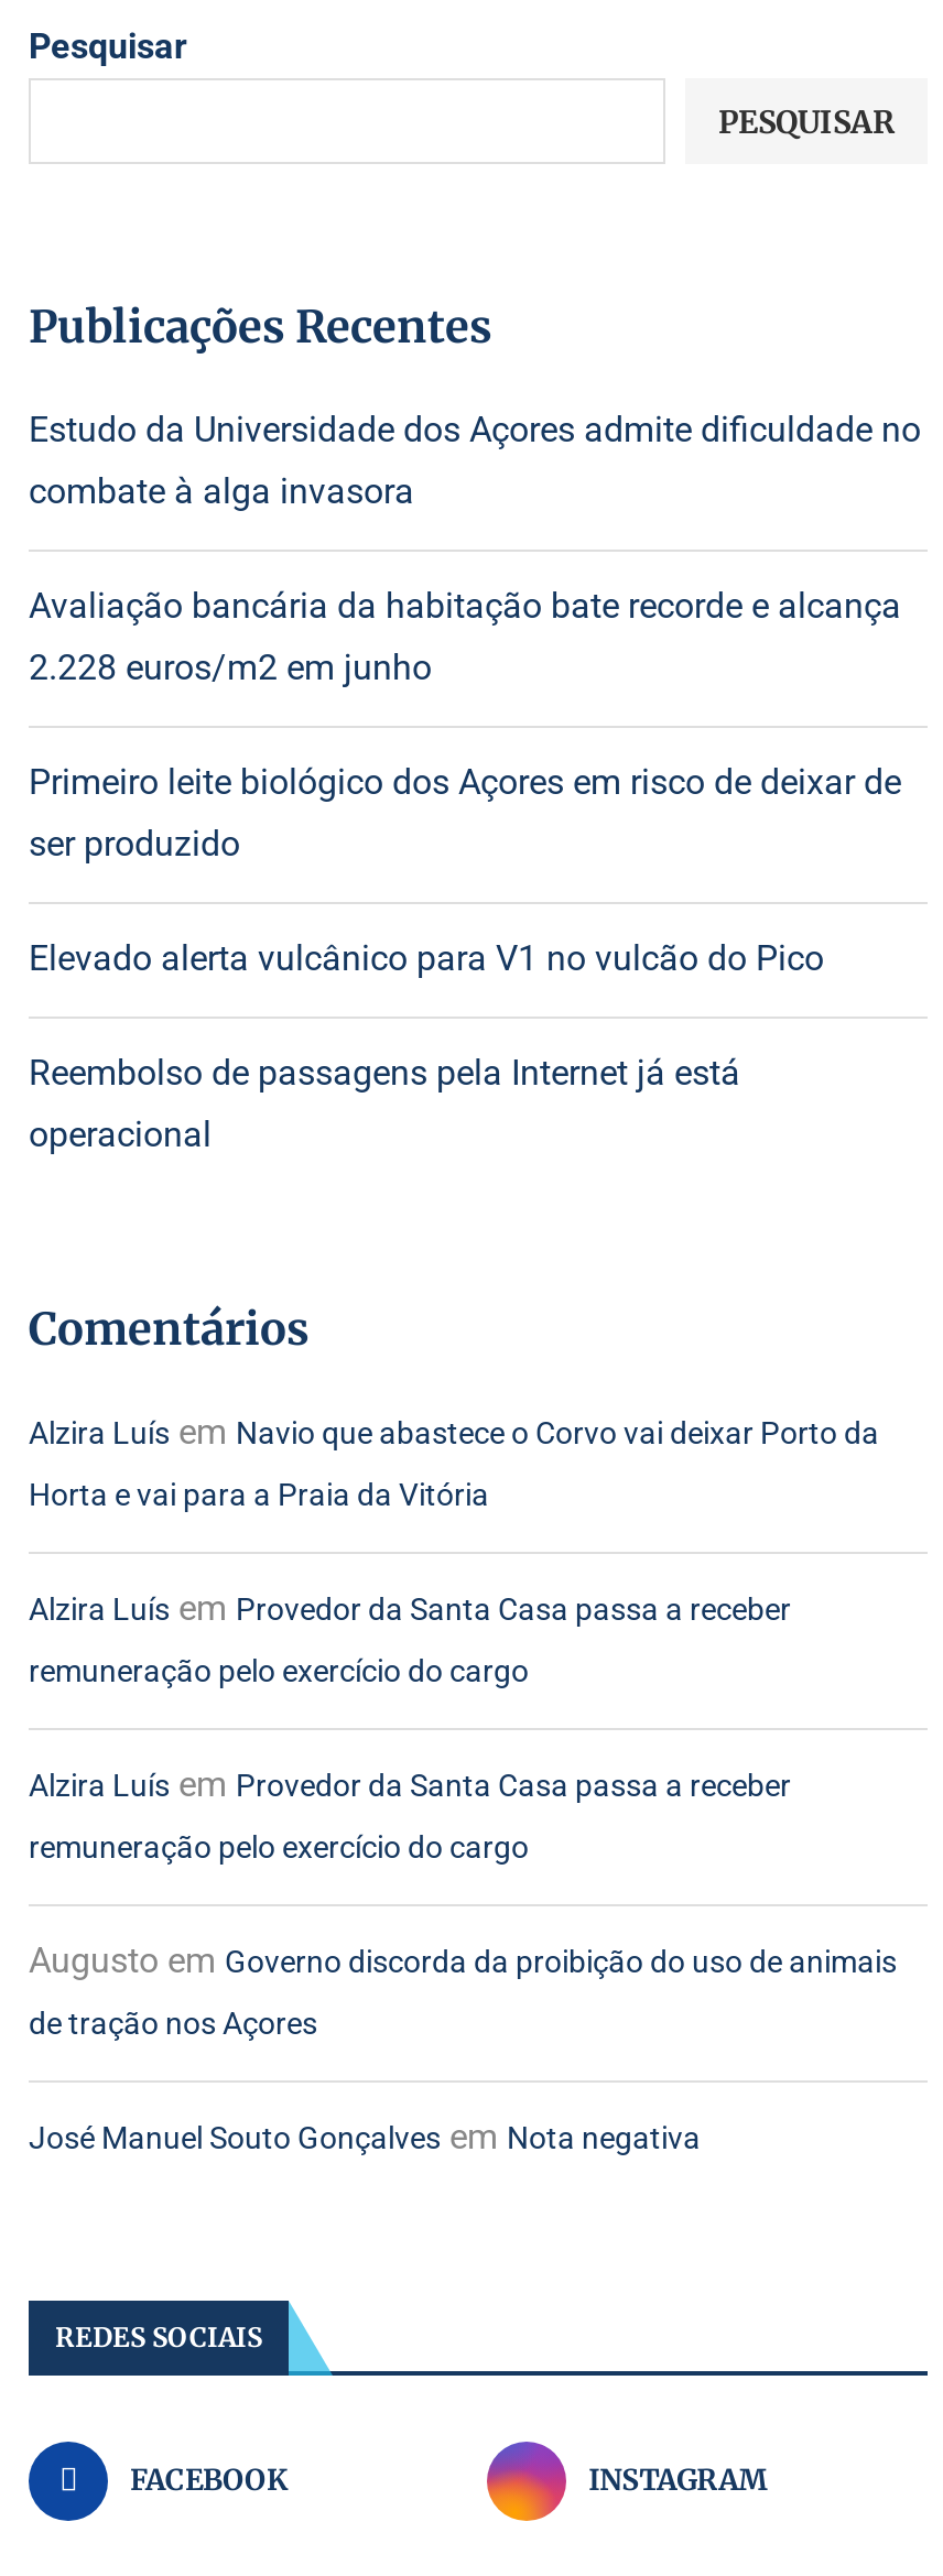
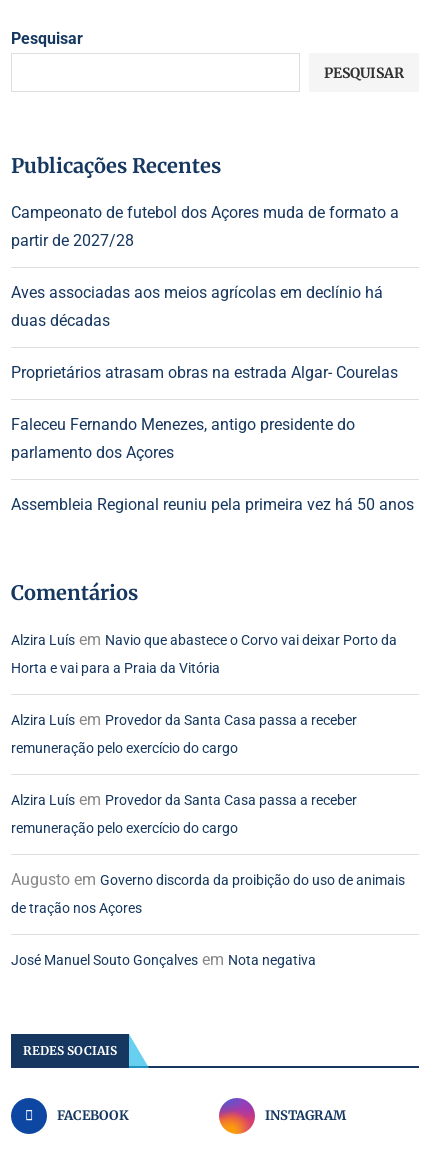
- Estudo da Universidade dos Açores admite dificuldade no
- combate à alga invasora
- Avaliação bancária da habitação bate recorde e alcança
- 2.228 euros/m2 em junho
- Primeiro leite biológico dos Açores em risco de deixar de
- ser produzido
- Elevado alerta vulcânico para V1 no vulcão do Pico
- Reembolso de passagens pela Internet já está
- operacional
+ Campeonato de futebol dos Açores muda de formato a
+ partir de 2027/28
+ Aves associadas aos meios agrícolas em declínio há
+ duas décadas
+ Proprietários atrasam obras na estrada Algar- Courelas
+ Faleceu Fernando Menezes, antigo presidente do
+ parlamento dos Açores
+ Assembleia Regional reuniu pela primeira vez há 50 anos
